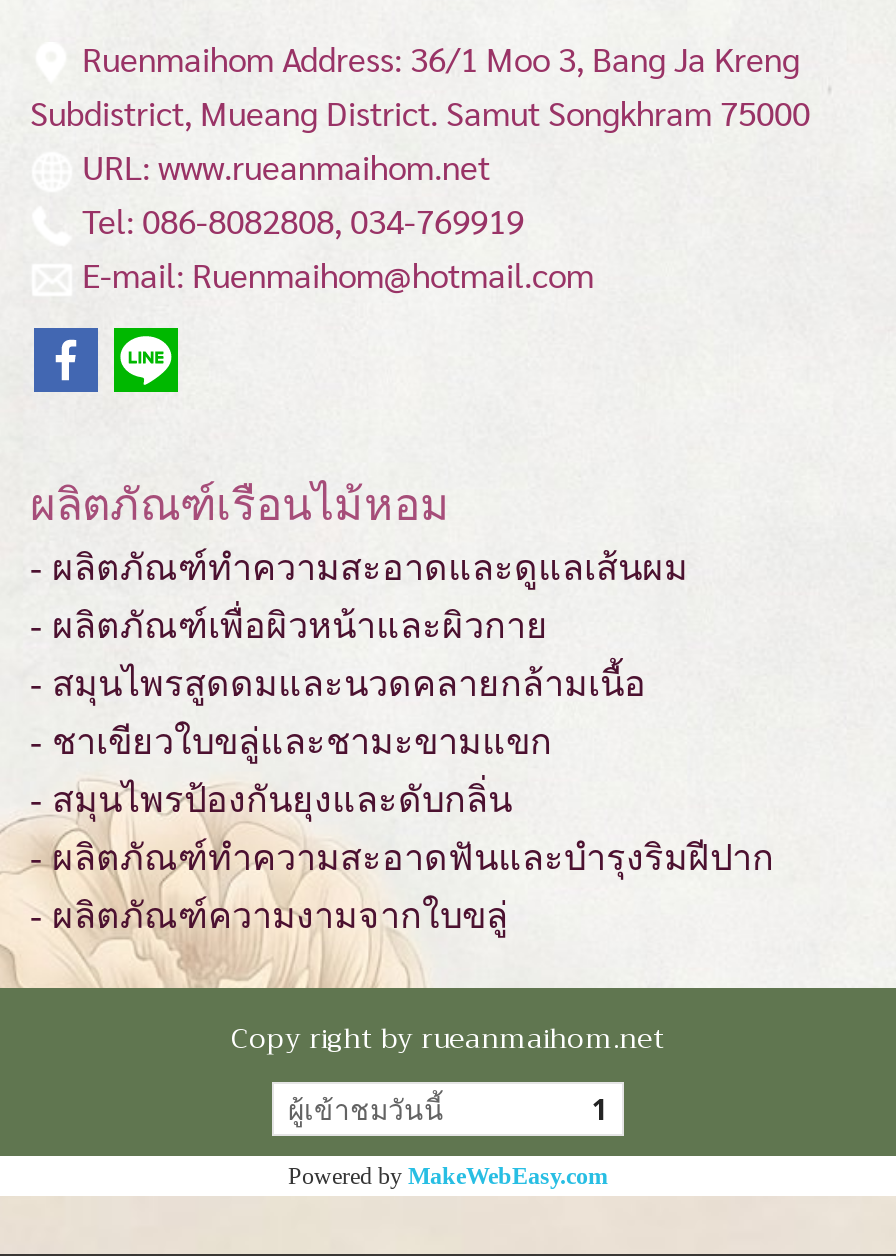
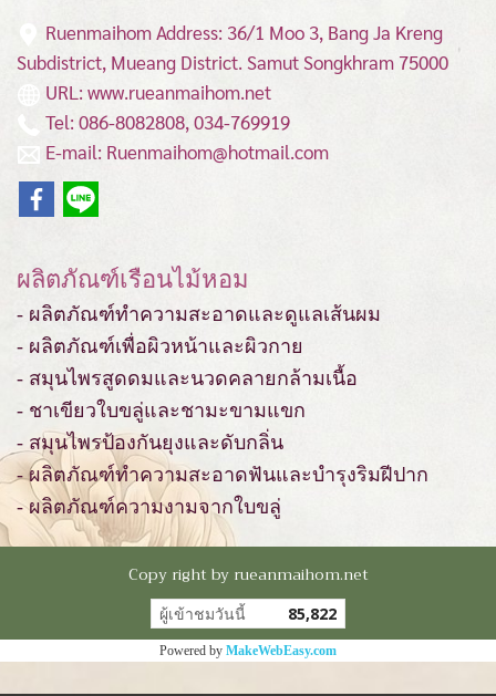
- 1
+ 85,822
